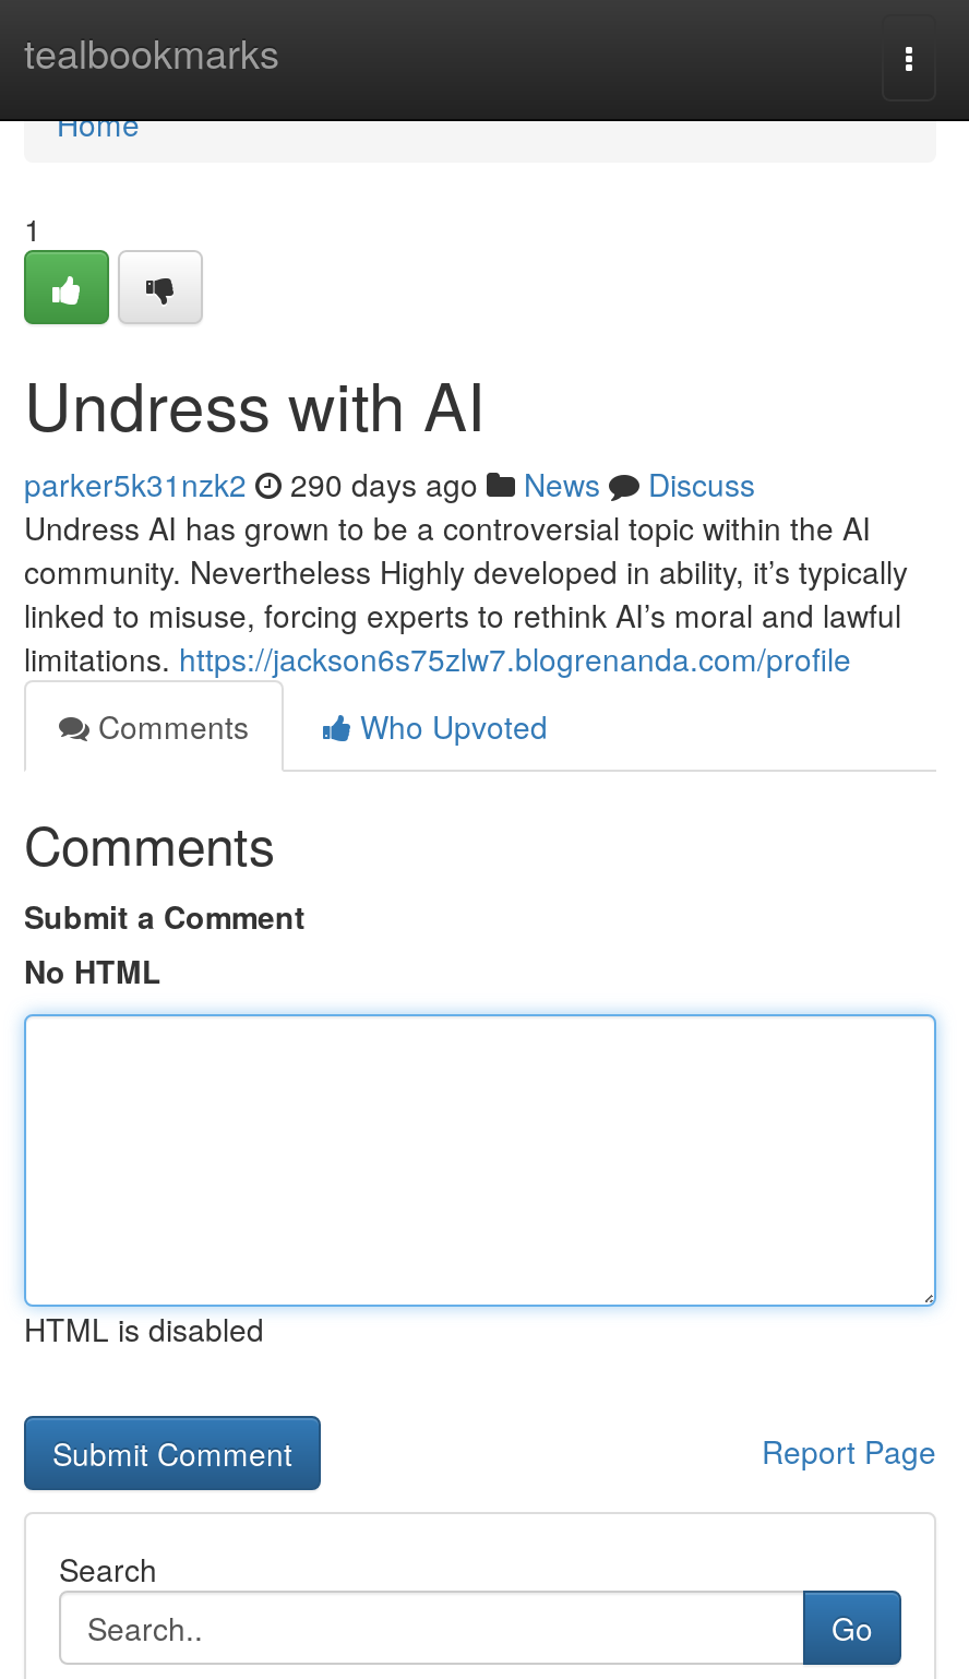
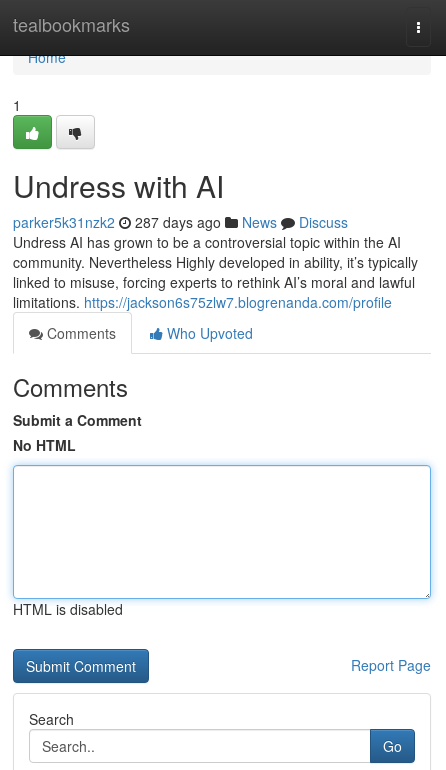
- parker5k31nzk2 290 days ago News Discuss
+ parker5k31nzk2 287 days ago News Discuss
